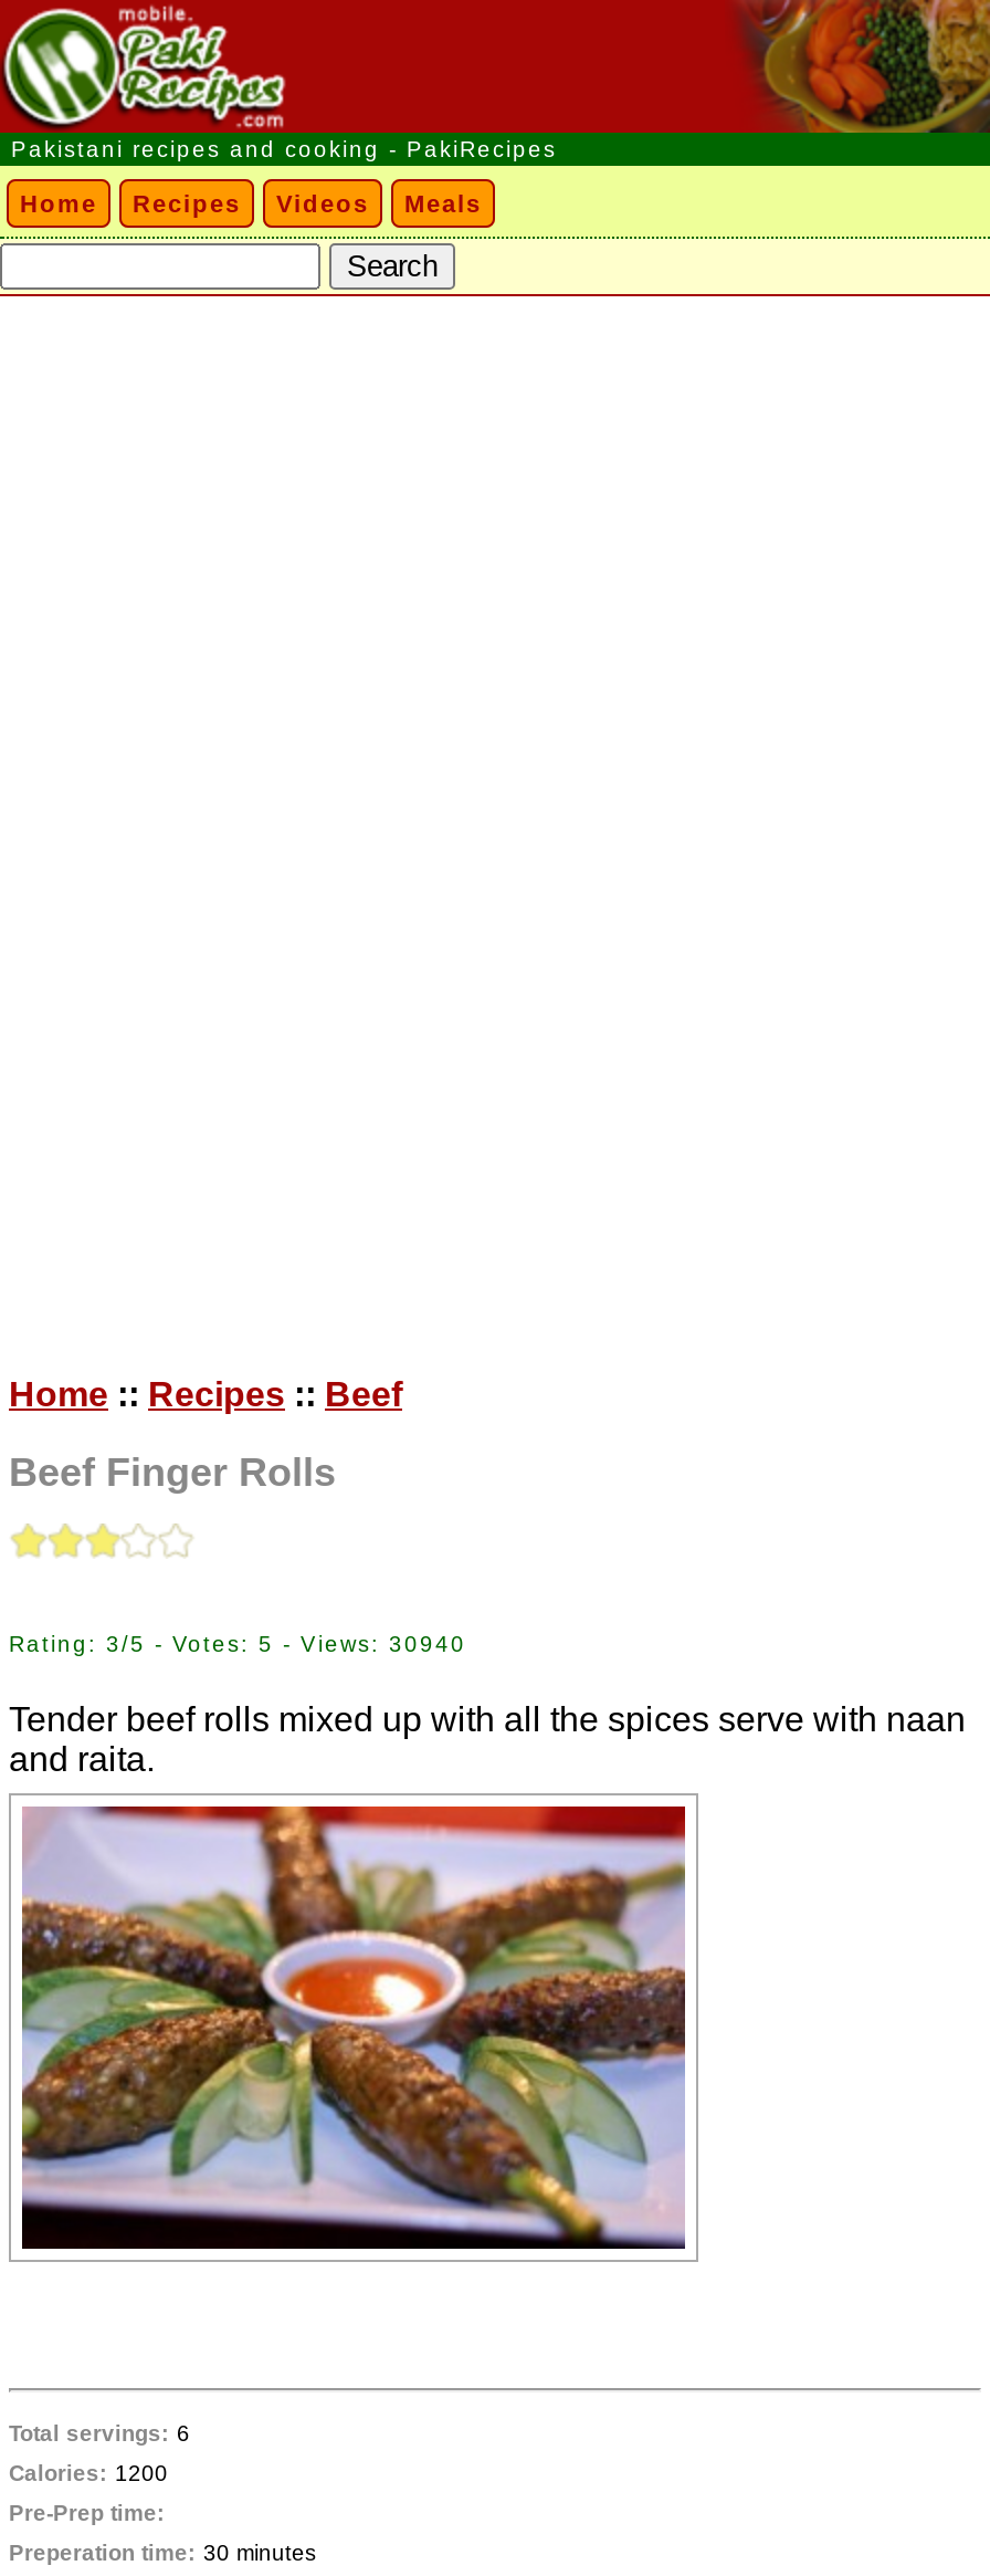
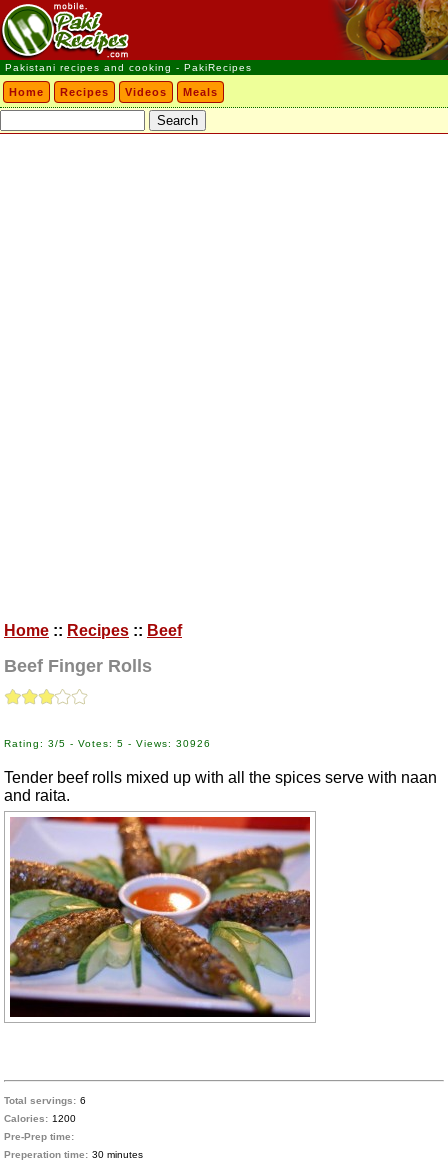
- Rating: 3/5 - Votes: 5 - Views: 30940
+ Rating: 3/5 - Votes: 5 - Views: 30926
